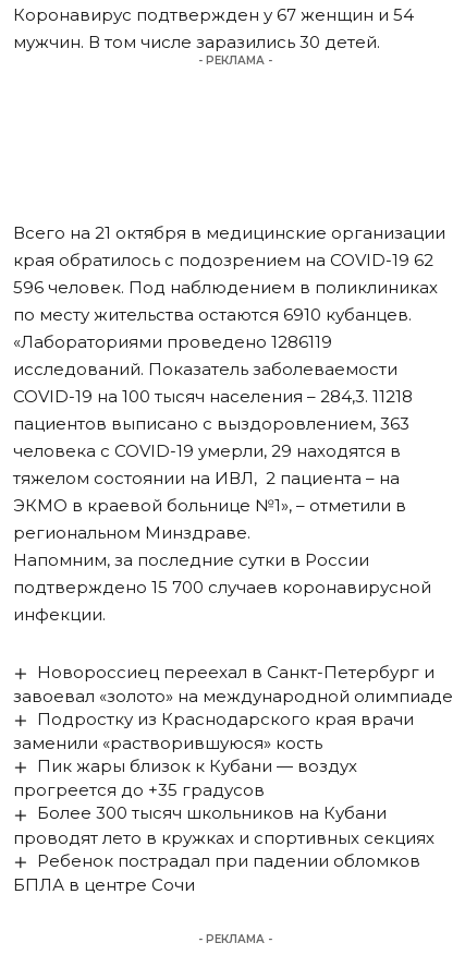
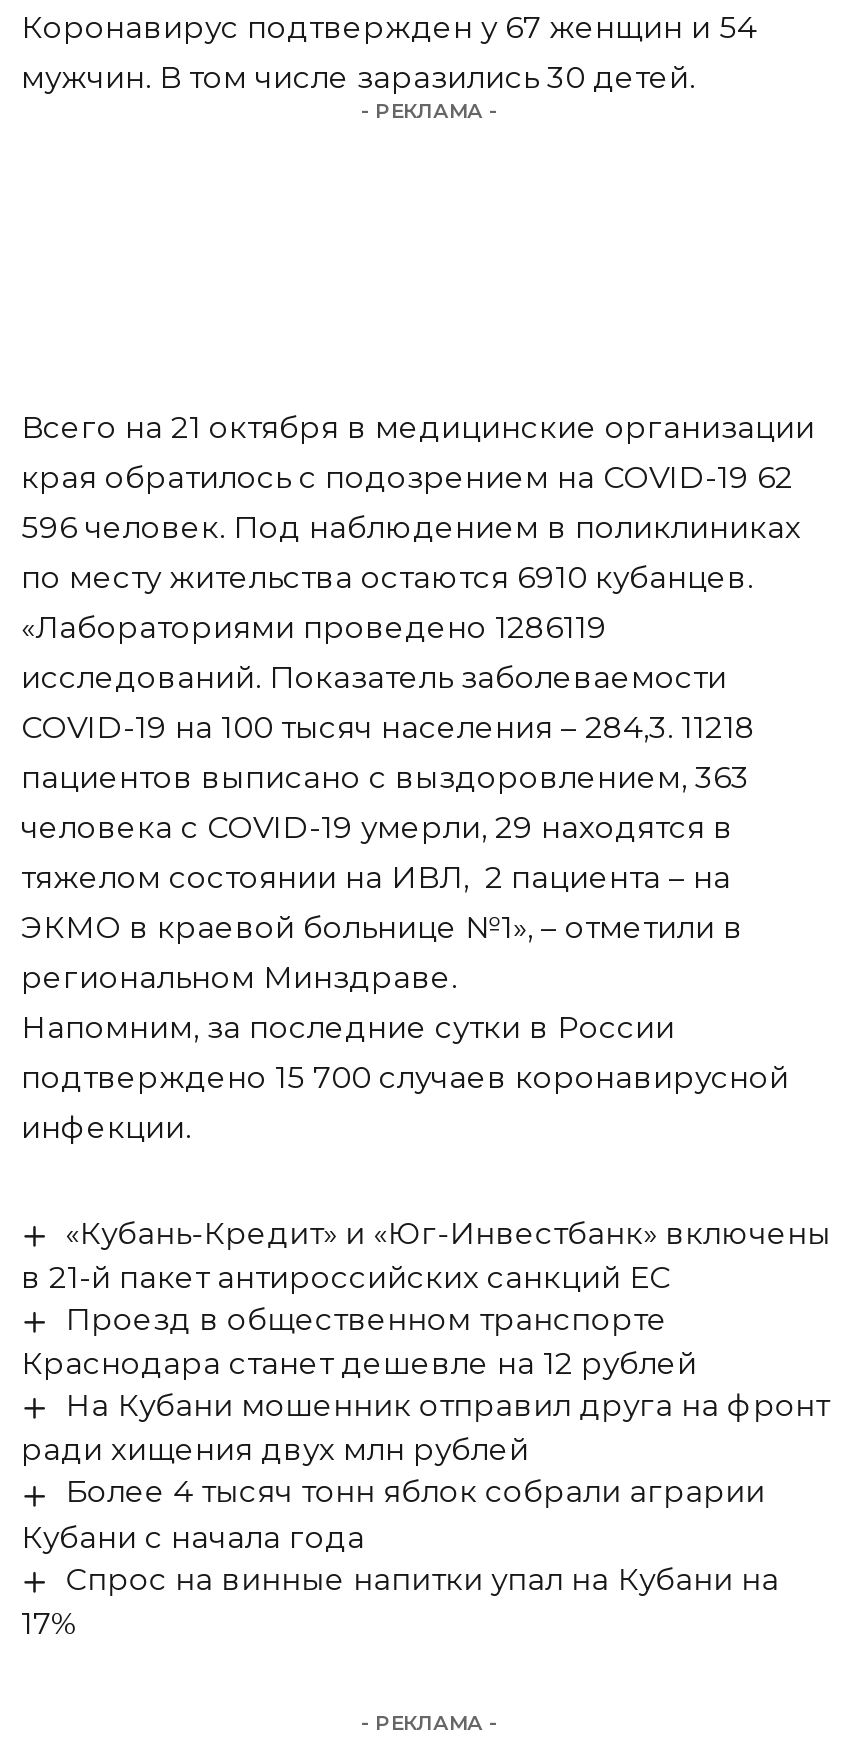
- Новороссиец переехал в Санкт-Петербург и
- завоевал «золото» на международной олимпиаде
- Подростку из Краснодарского края врачи
- заменили «растворившуюся» кость
- Пик жары близок к Кубани — воздух
- прогреется до +35 градусов
- Более 300 тысяч школьников на Кубани
- проводят лето в кружках и спортивных секциях
- Ребенок пострадал при падении обломков
- БПЛА в центре Сочи
+ «Кубань-Кредит» и «Юг-Инвестбанк» включены
+ в 21-й пакет антироссийских санкций ЕС
+ Проезд в общественном транспорте
+ Краснодара станет дешевле на 12 рублей
+ На Кубани мошенник отправил друга на фронт
+ ради хищения двух млн рублей
+ Более 4 тысяч тонн яблок собрали аграрии
+ Кубани с начала года
+ Спрос на винные напитки упал на Кубани на
+ 17%
